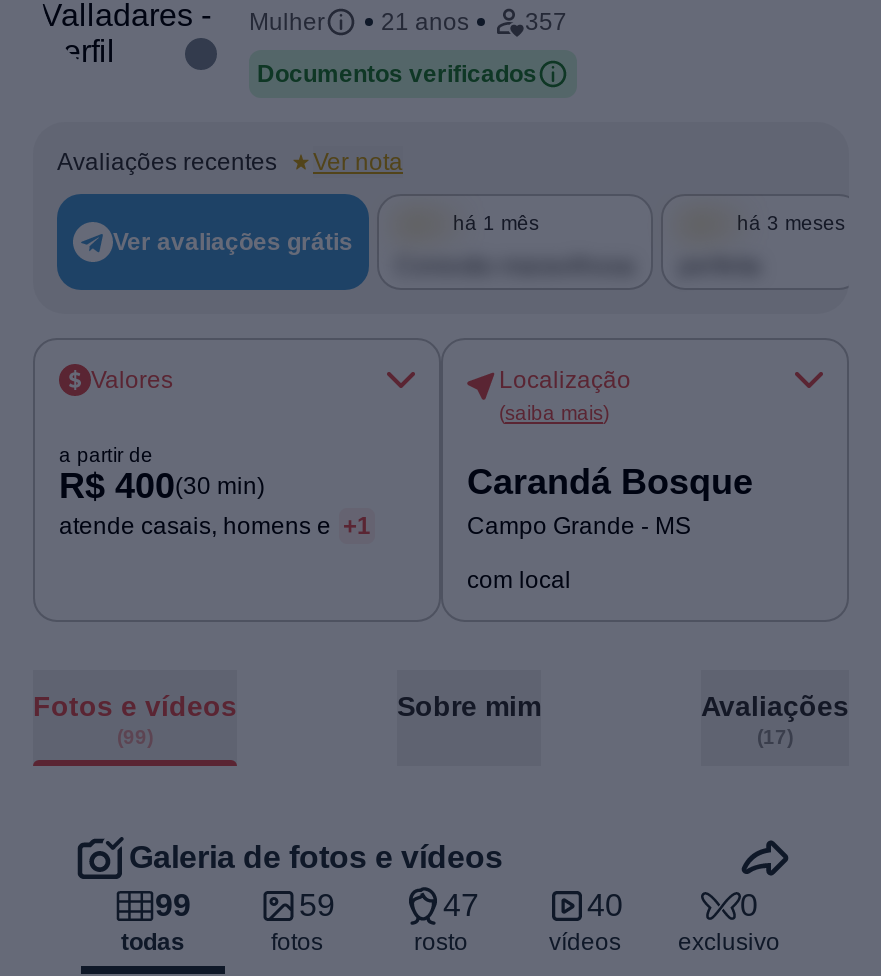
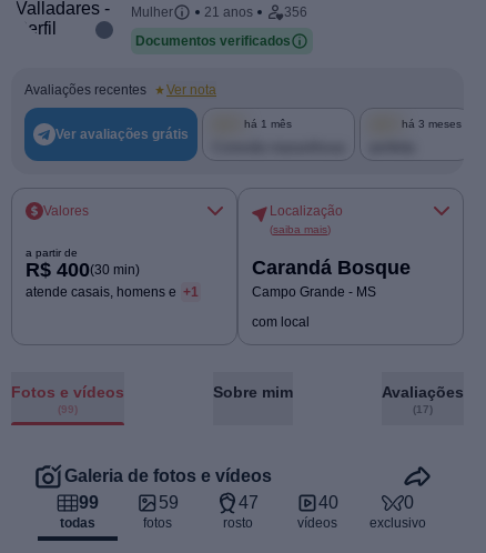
- Mulher 21 anos 357
+ Mulher 21 anos 356
